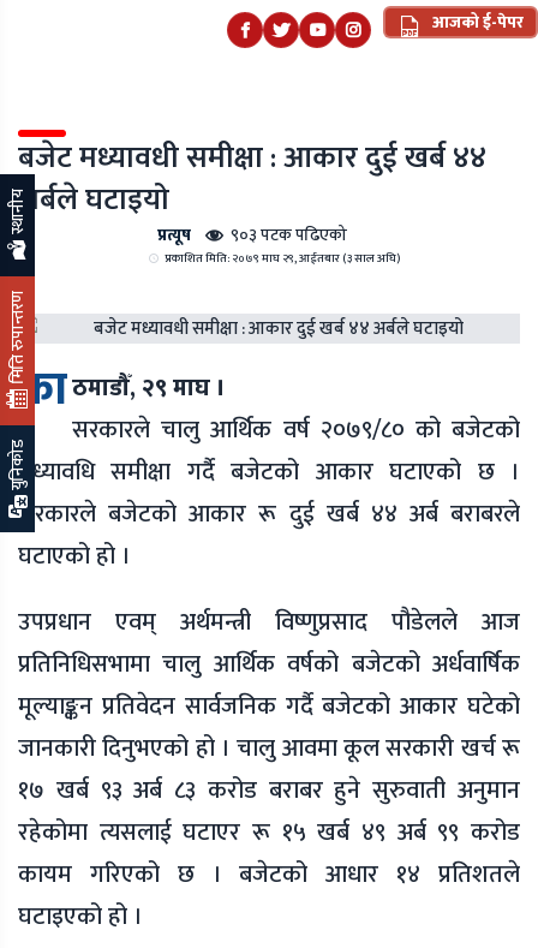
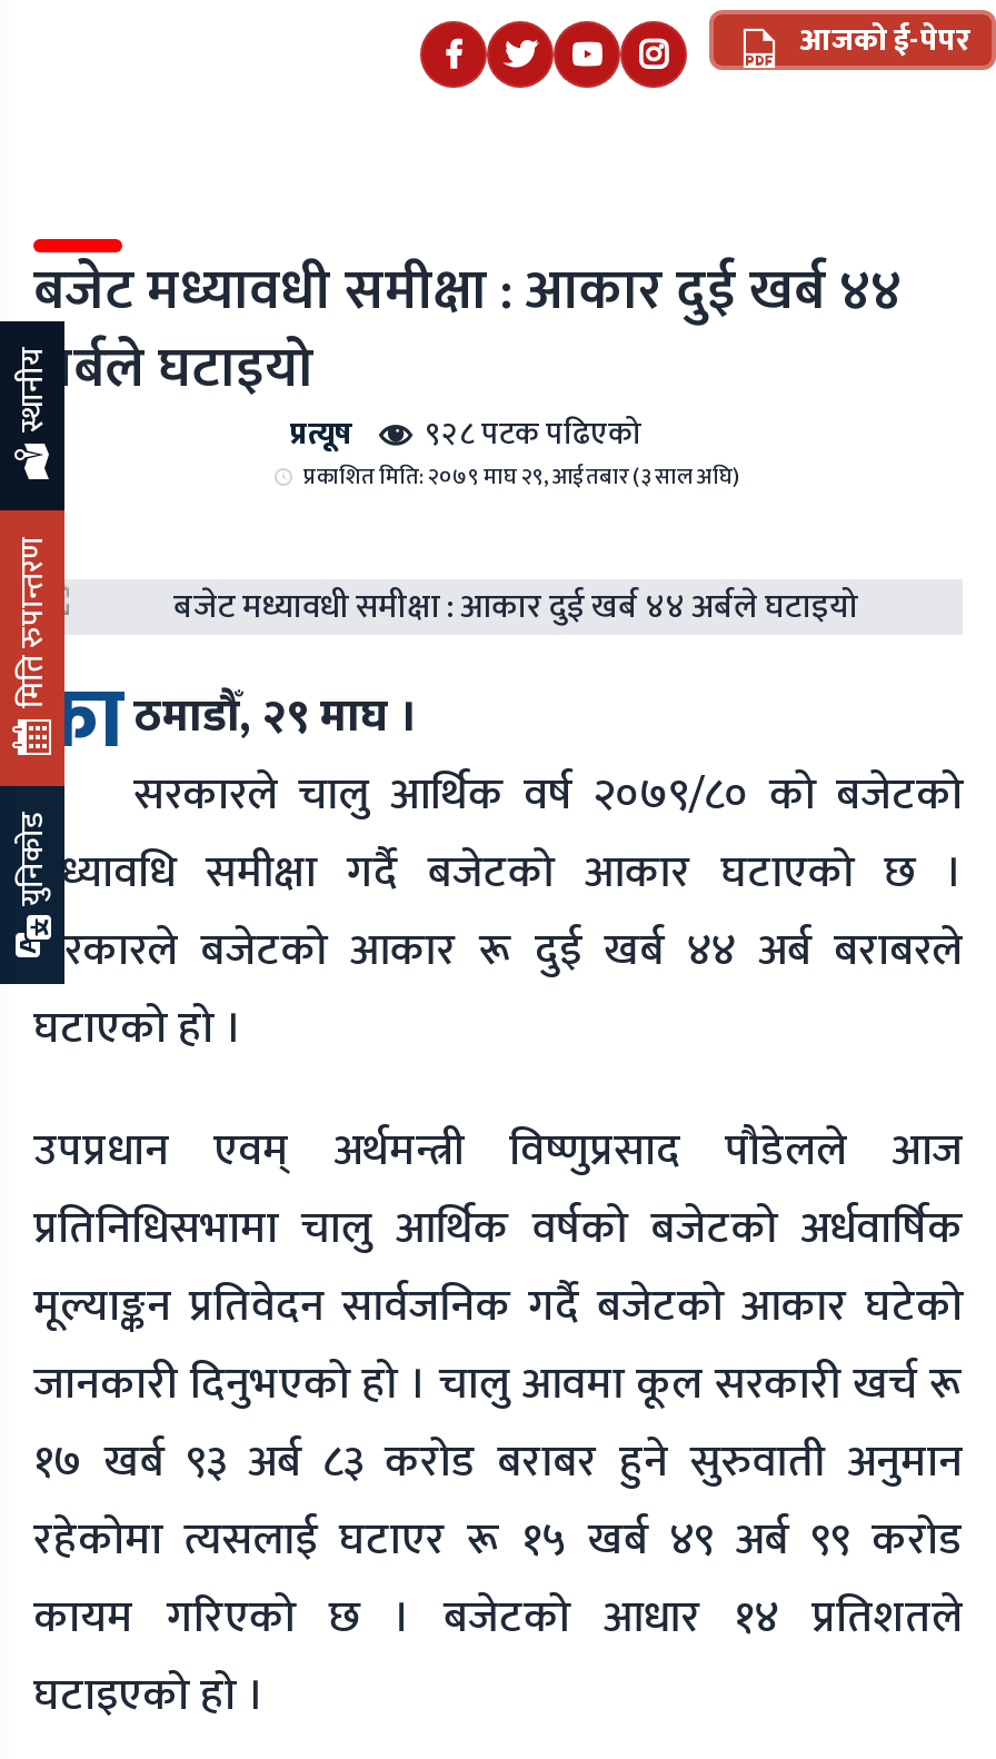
- ९०३ पटक पढिएको
+ ९२८ पटक पढिएको
